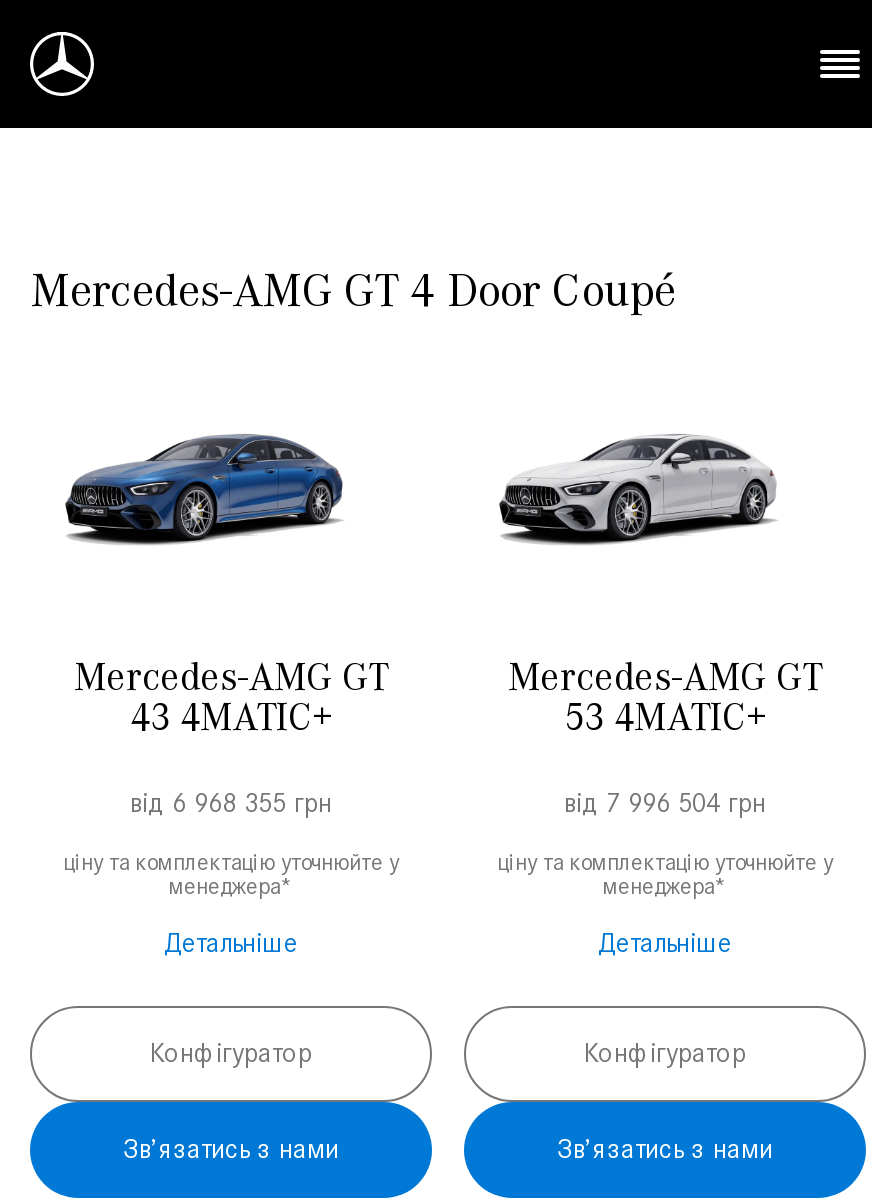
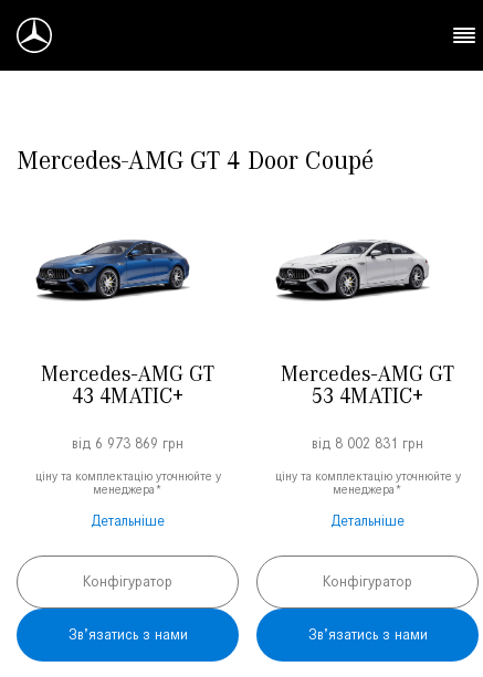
- від 6 968 355 грн
+ від 6 973 869 грн

- від 7 996 504 грн
+ від 8 002 831 грн
